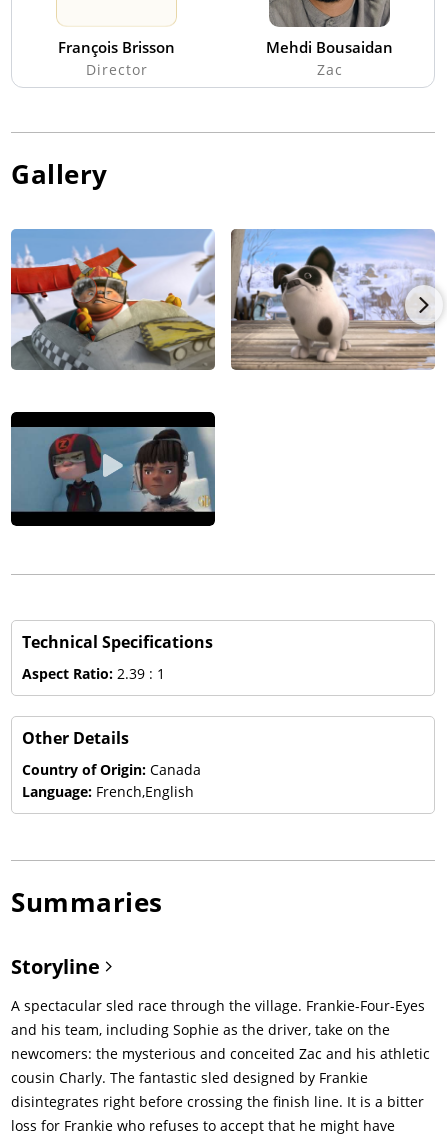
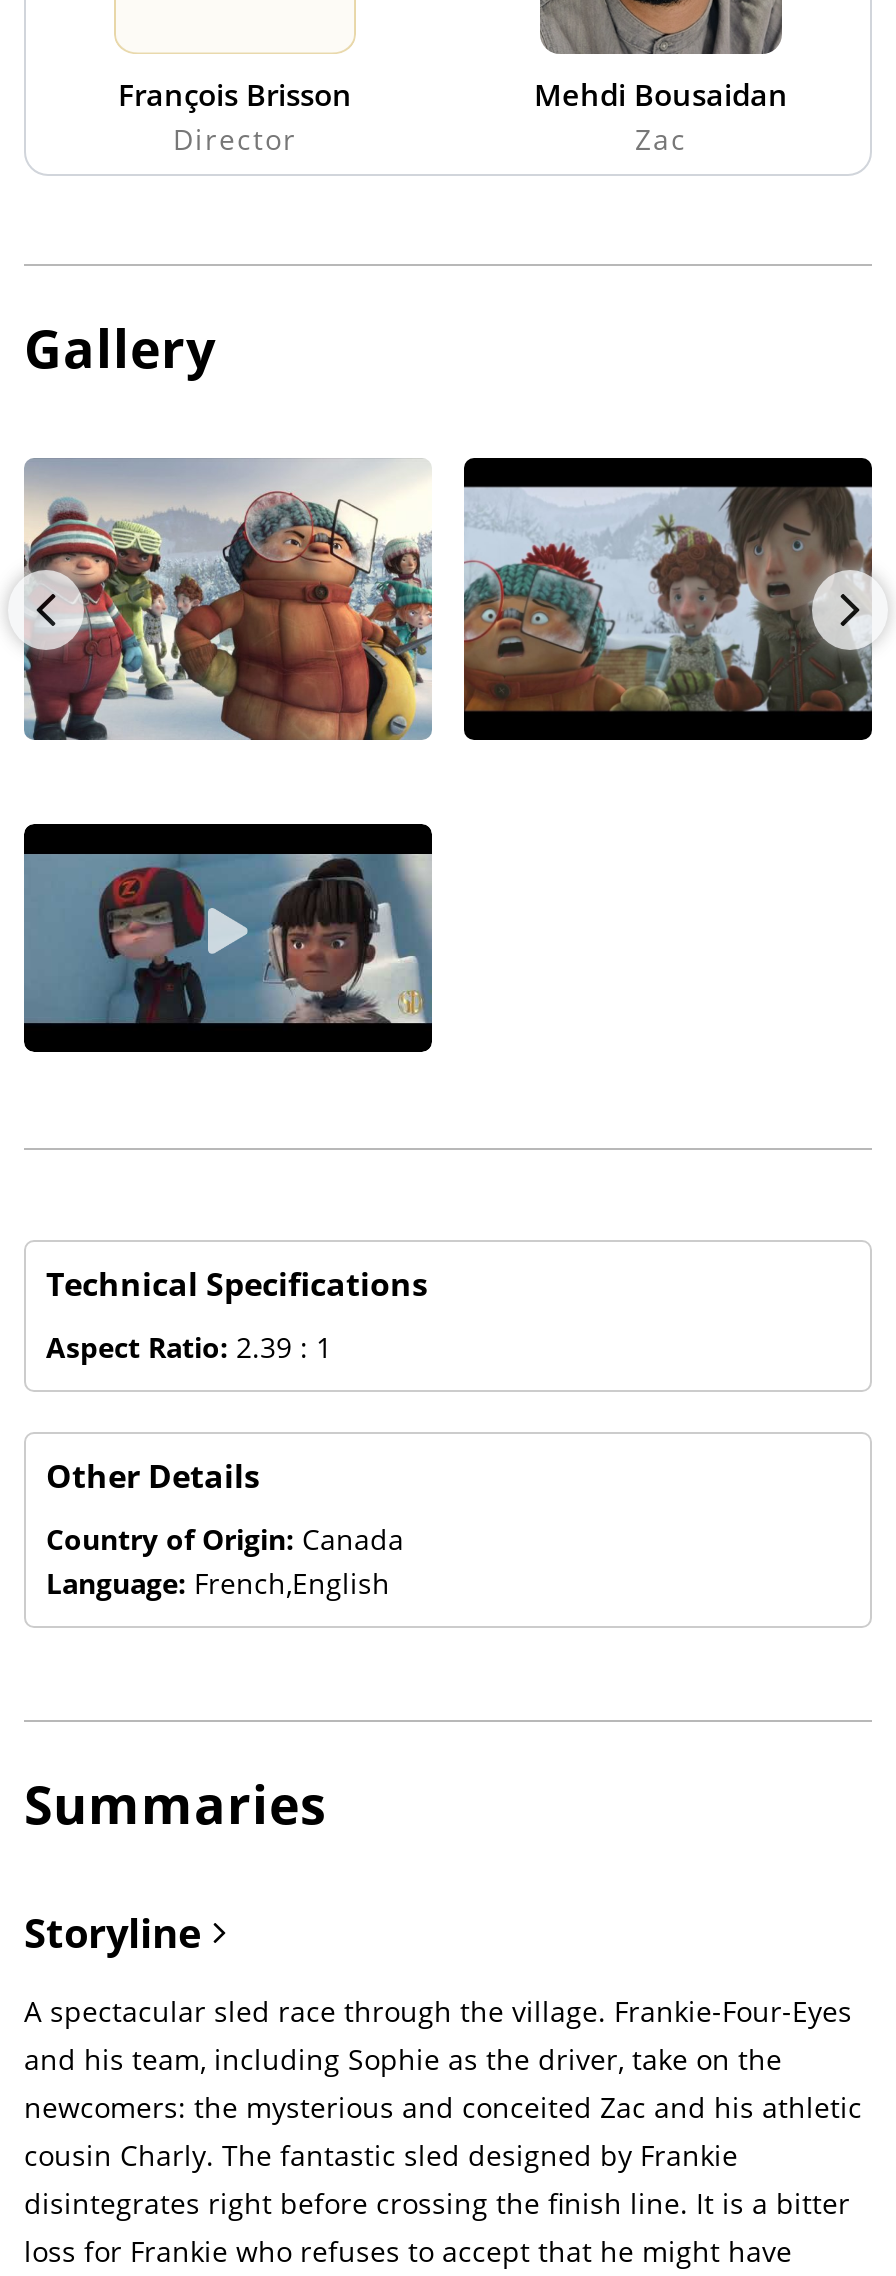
- [image]
+ [image]

- [image]
+ [image]
